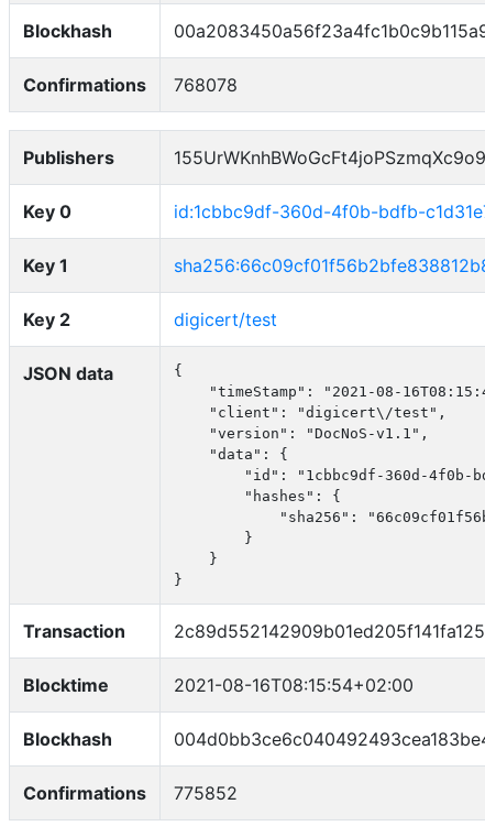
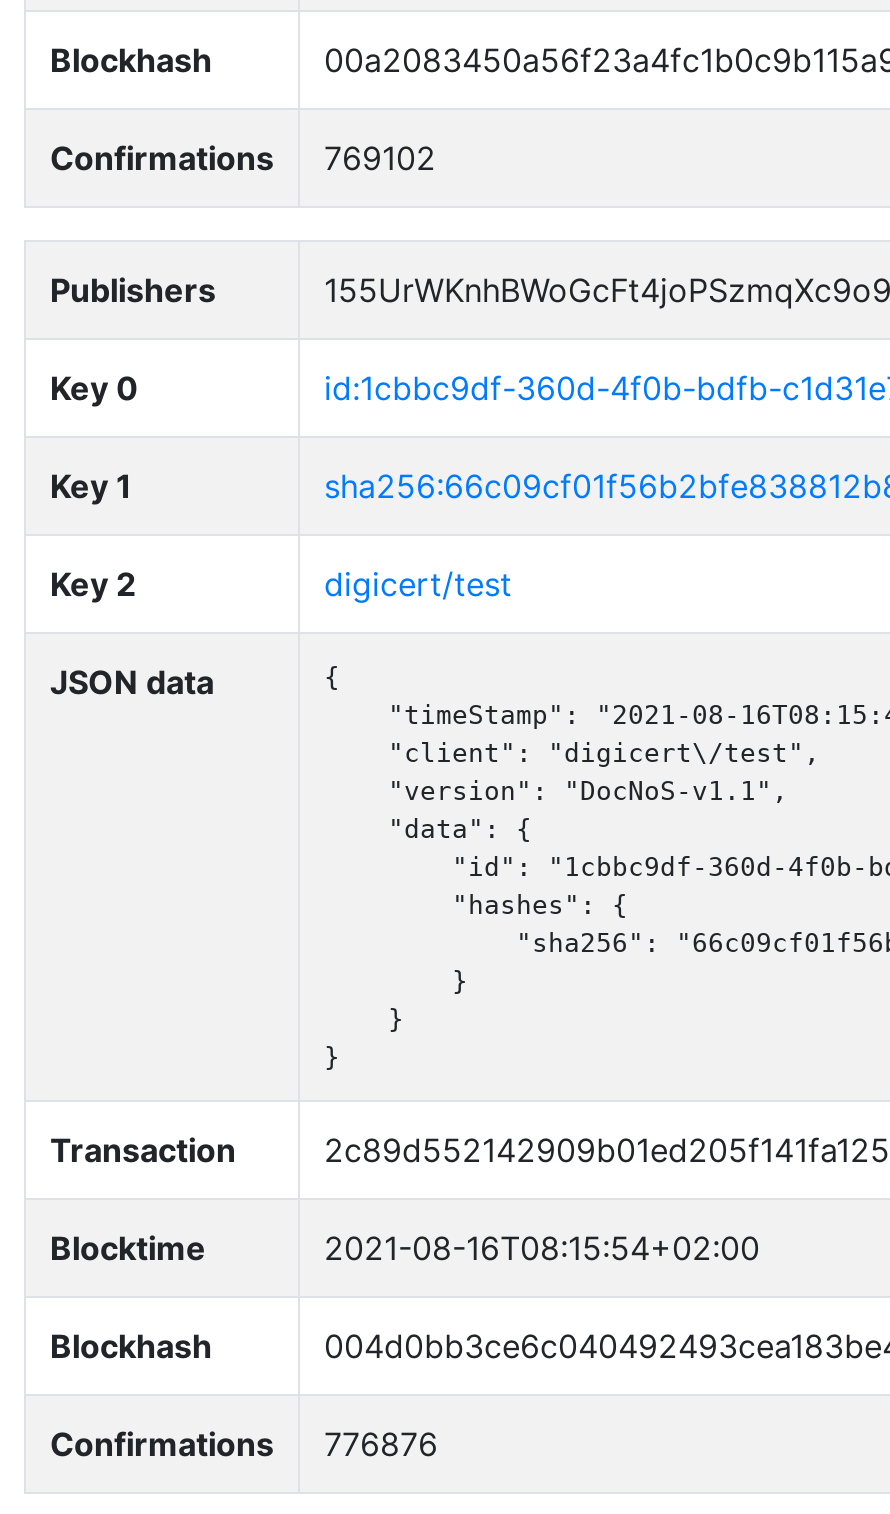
- Confirmations 768078
+ Confirmations 769102

- Confirmations 775852
+ Confirmations 776876
